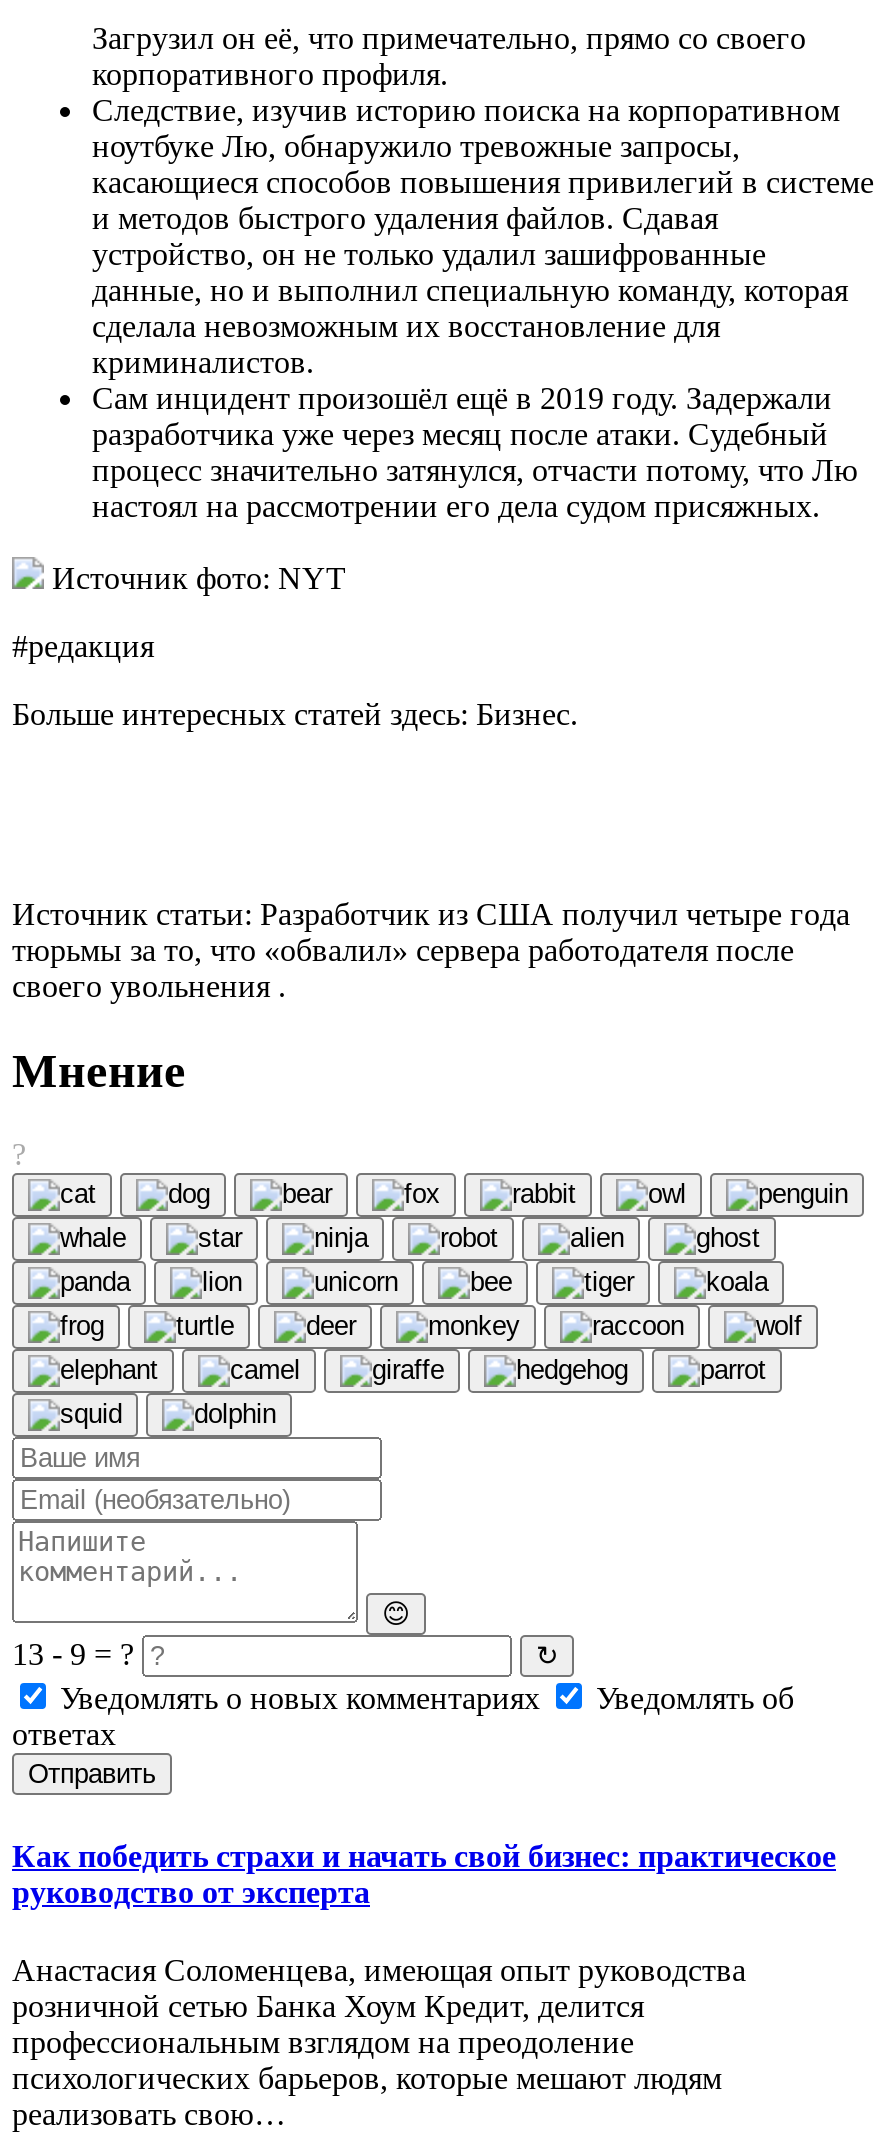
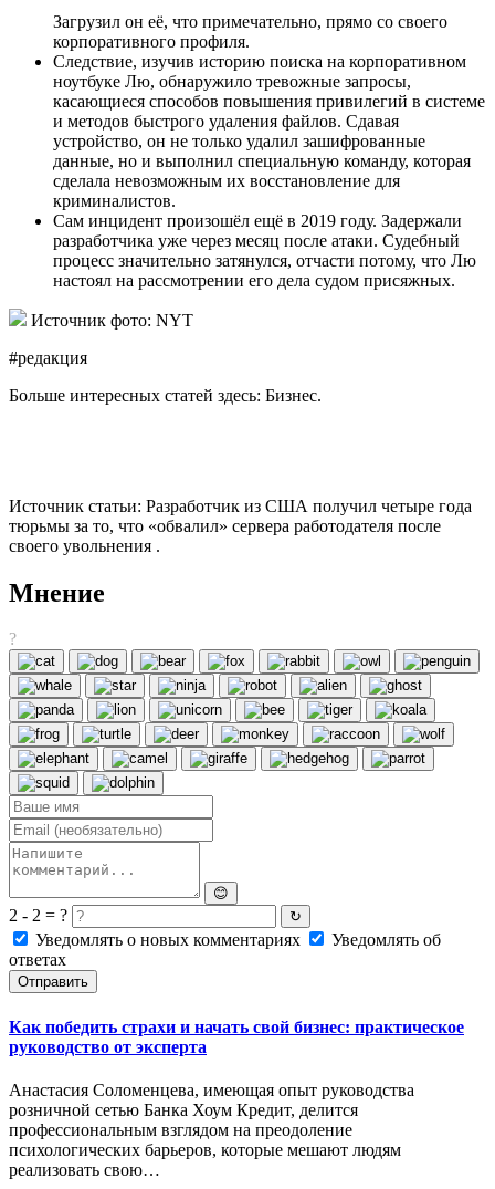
- 13 - 9 = ?
+ 2 - 2 = ?
